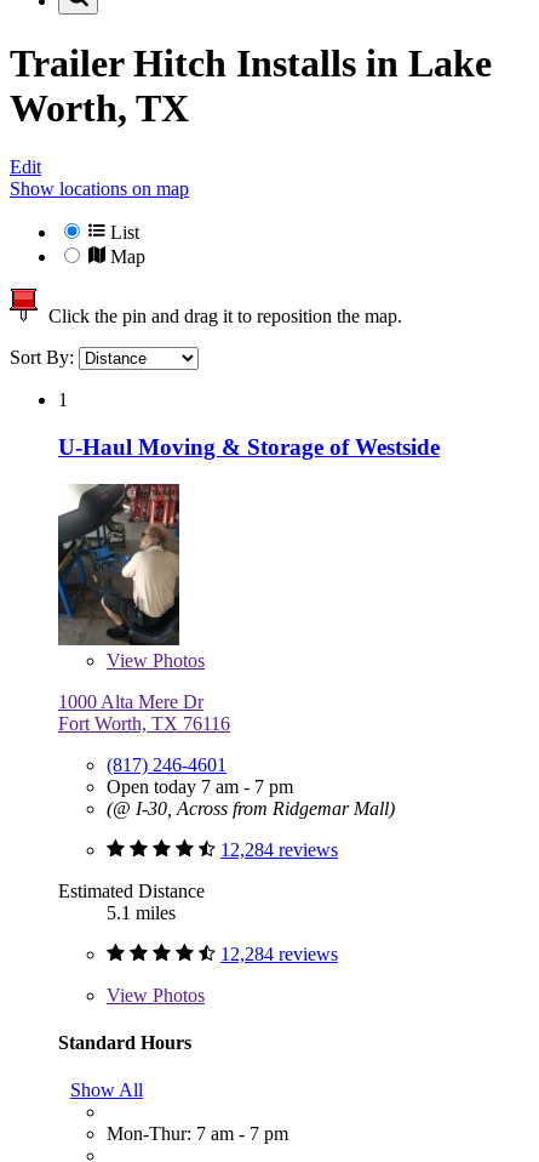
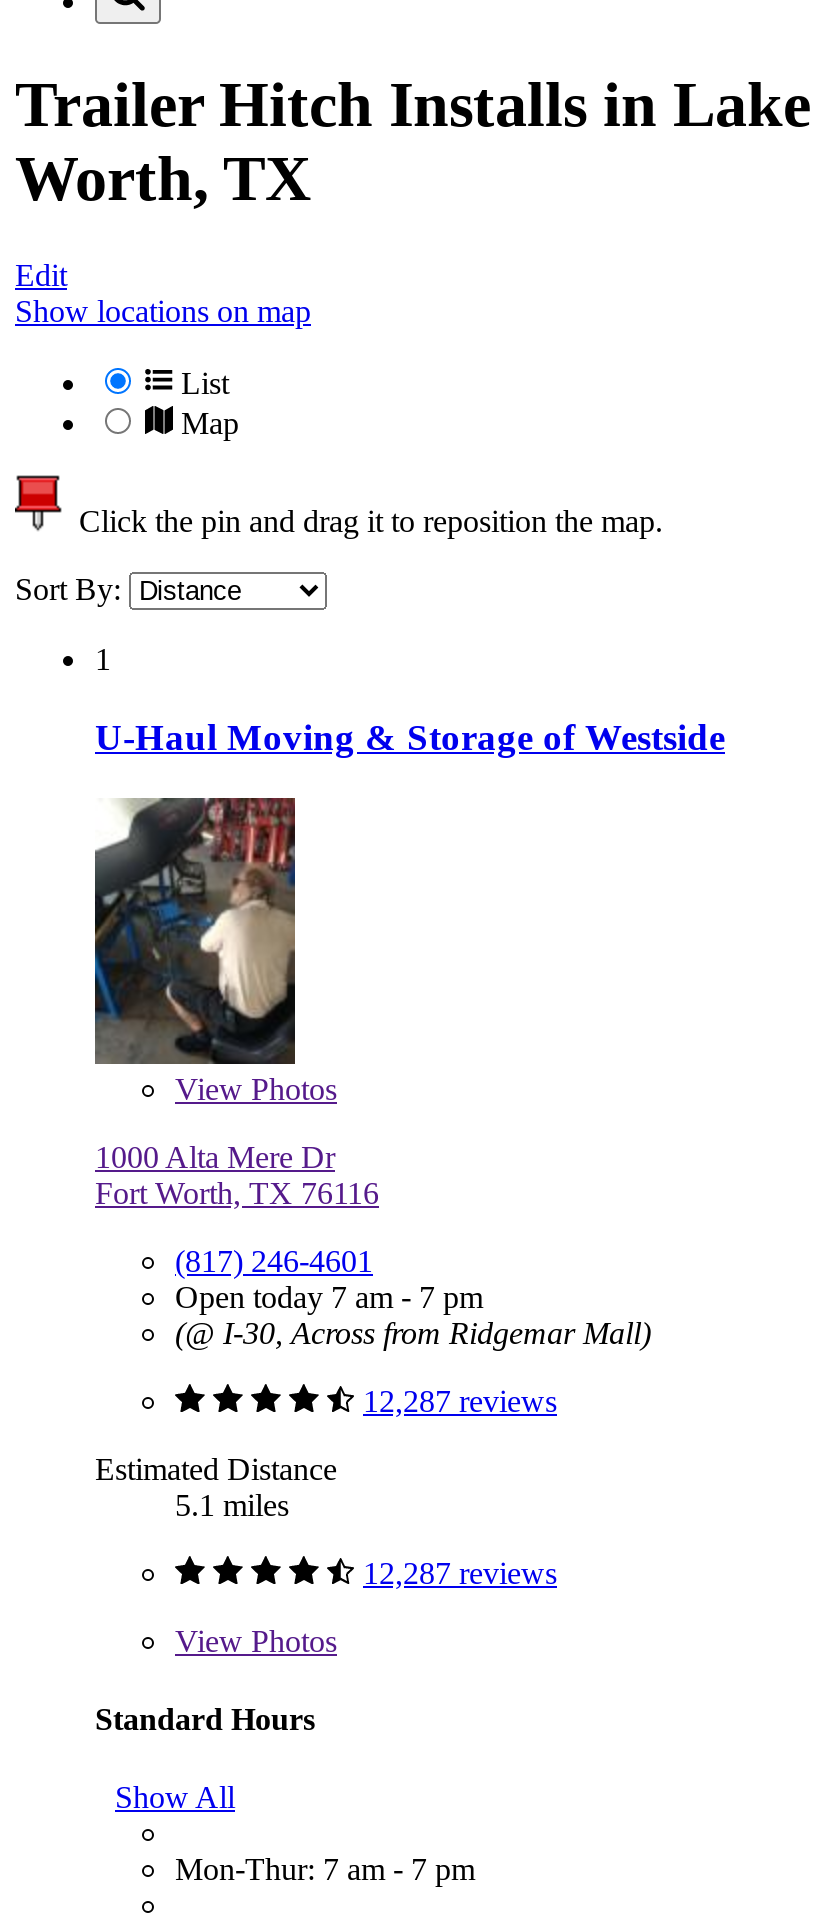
- 12,284 reviews
+ 12,287 reviews

- 12,284 reviews
+ 12,287 reviews
